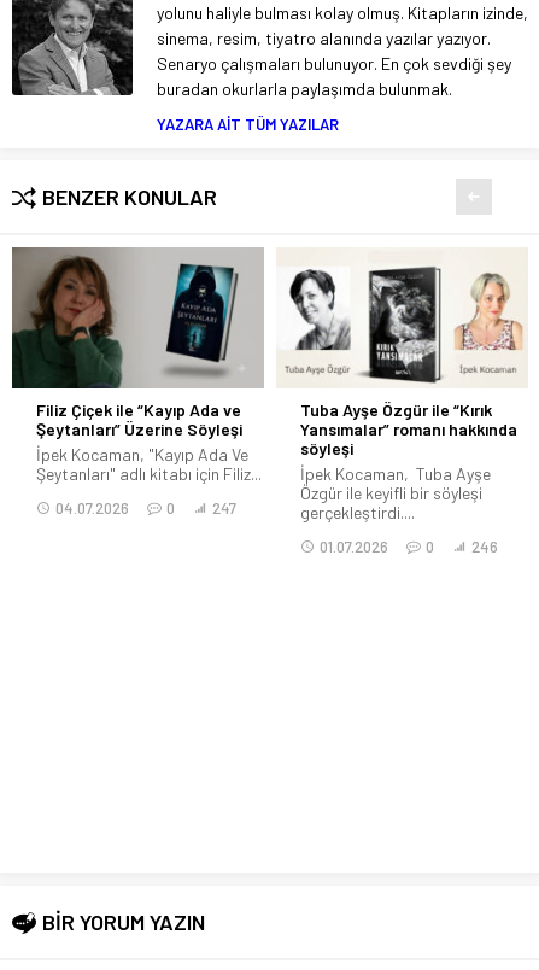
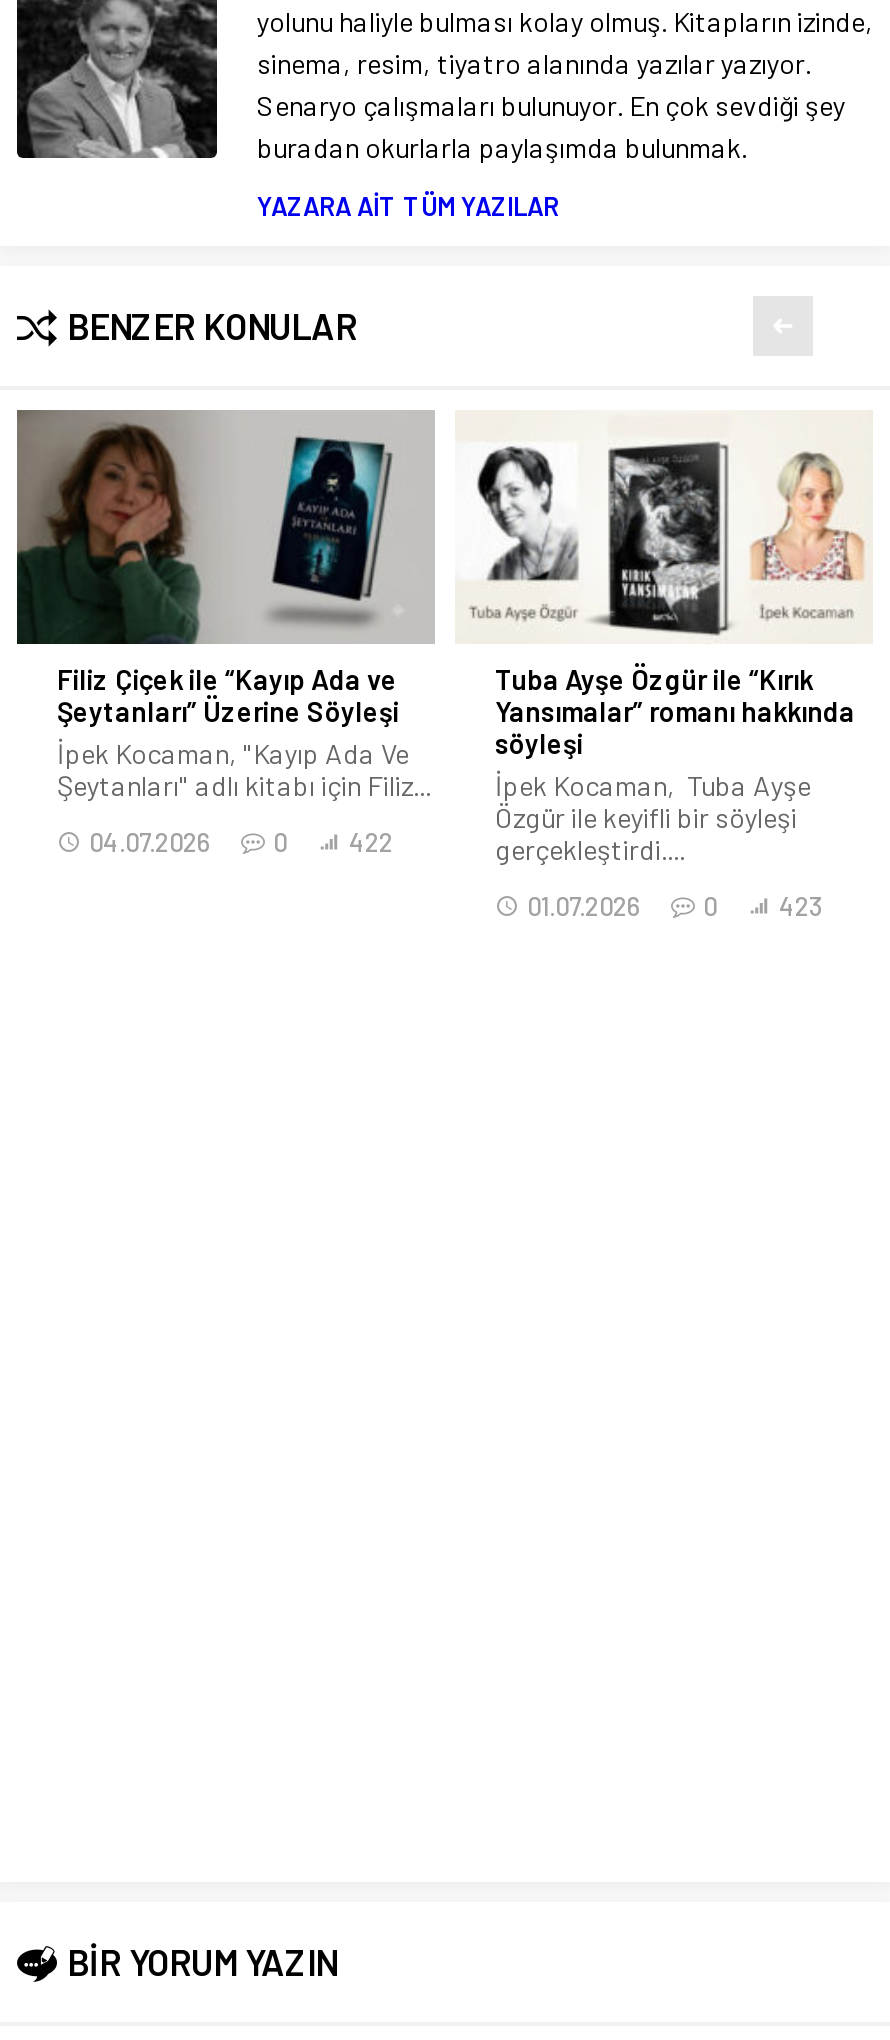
- 04.07.2026 0 247
+ 04.07.2026 0 422

- 01.07.2026 0 246
+ 01.07.2026 0 423
